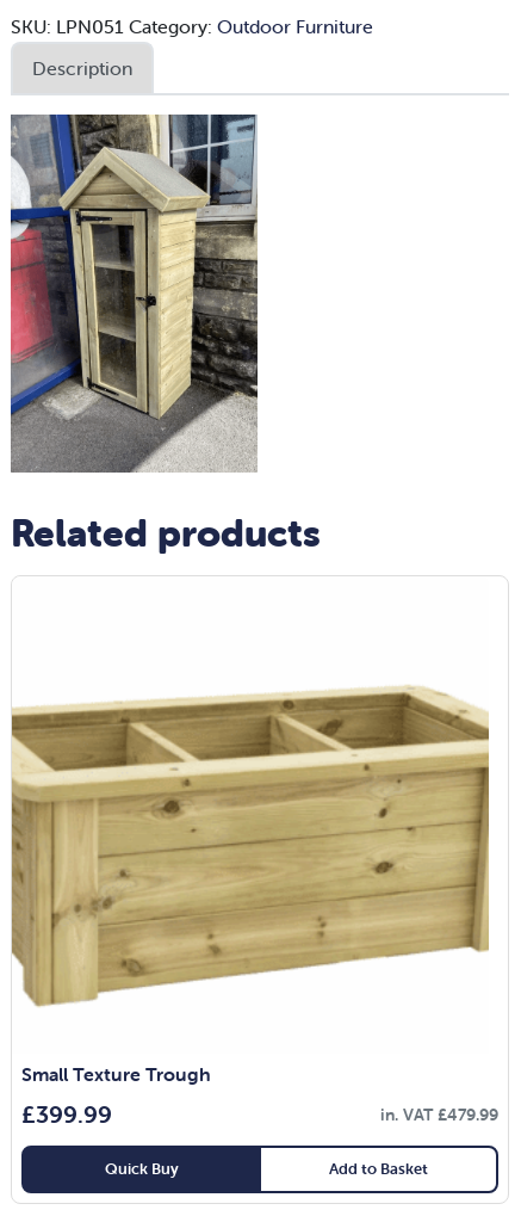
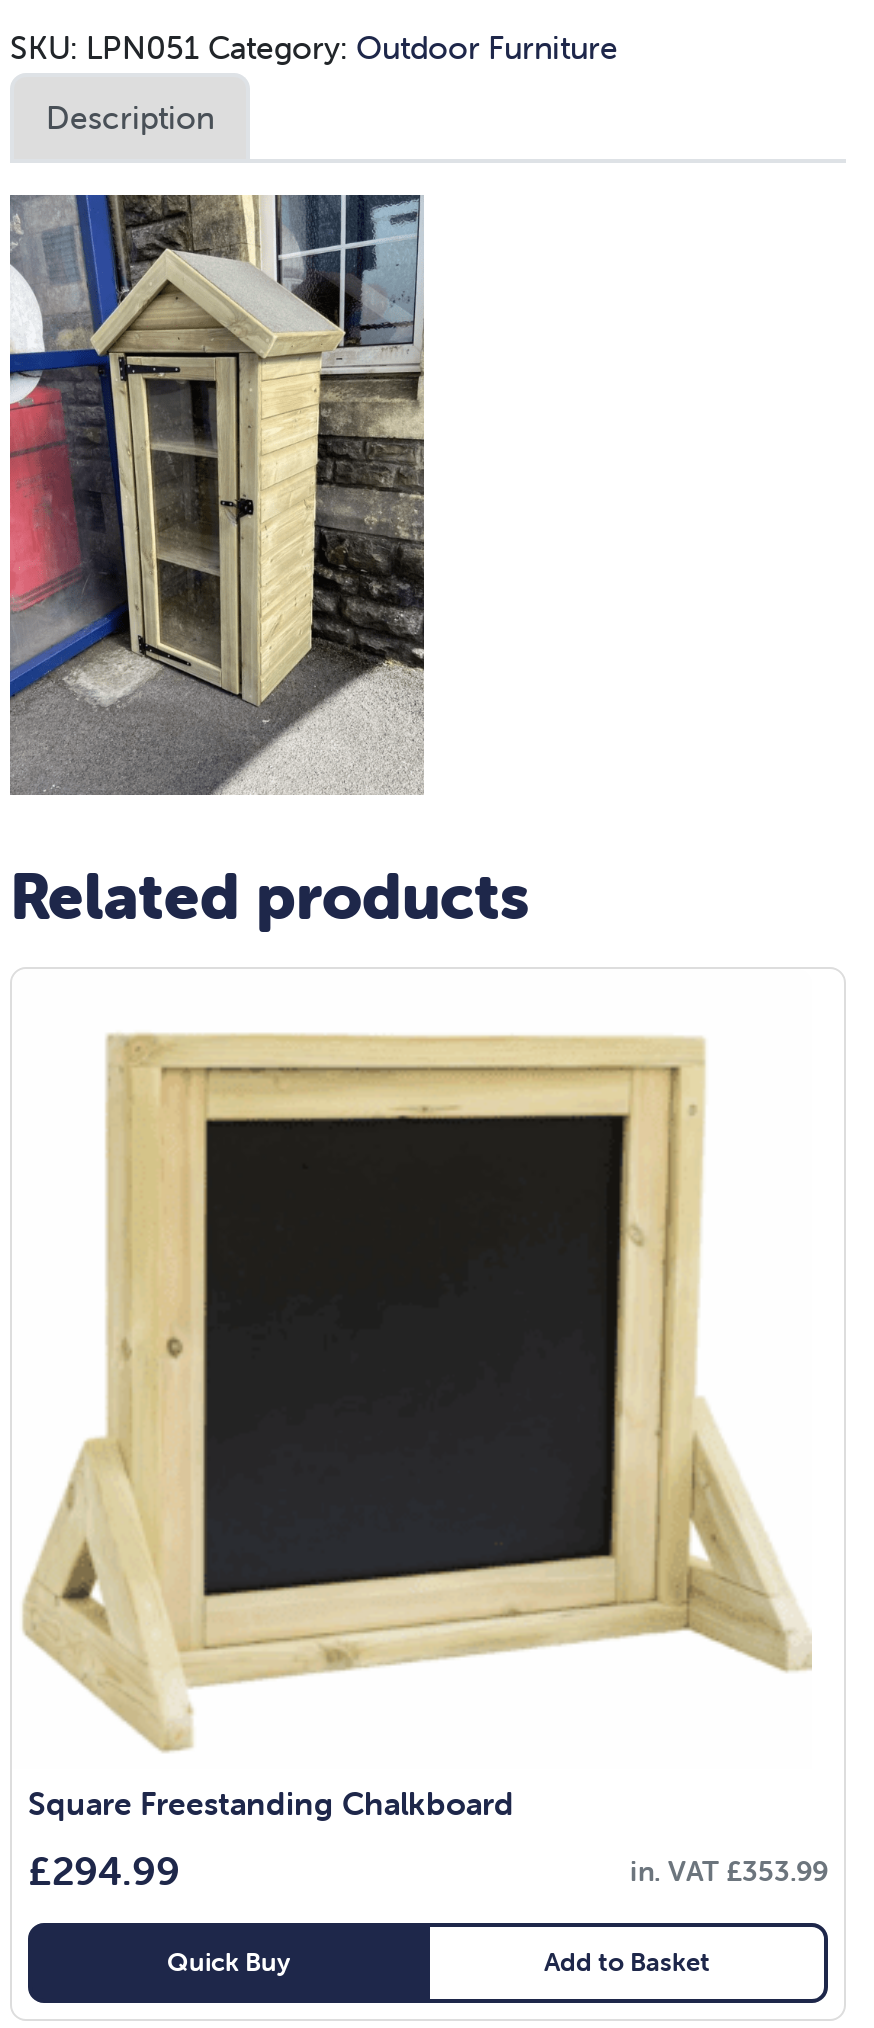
- [image]
- Small Texture Trough
- £399.99
- in. VAT £479.99
+ [image]
+ Square Freestanding Chalkboard
+ £294.99
+ in. VAT £353.99
